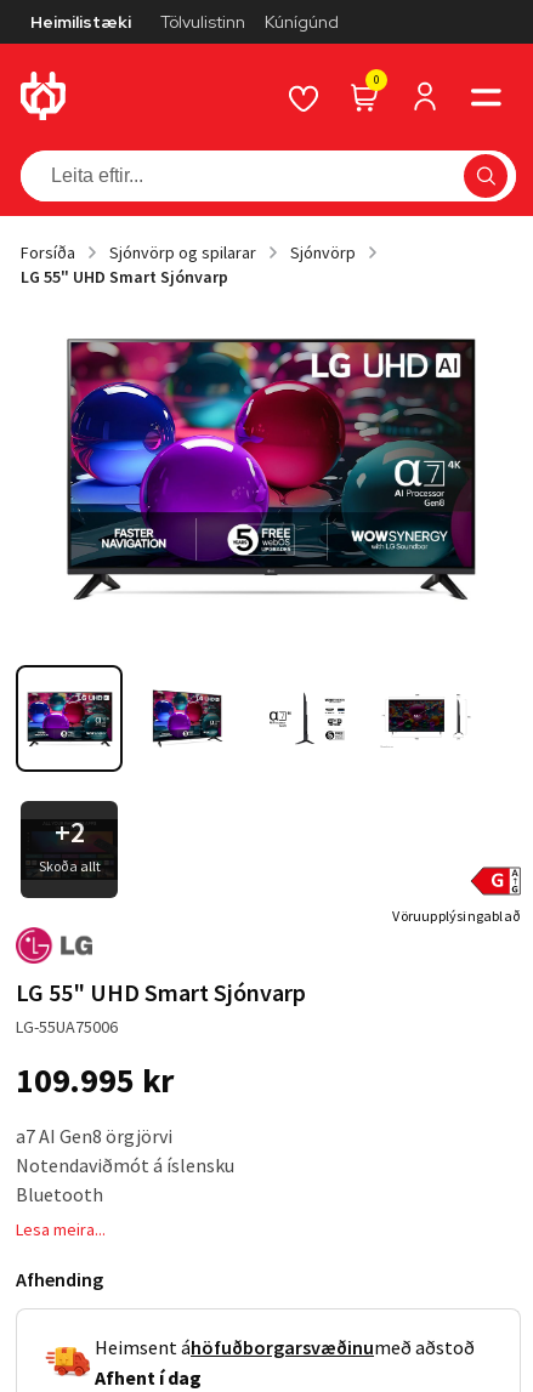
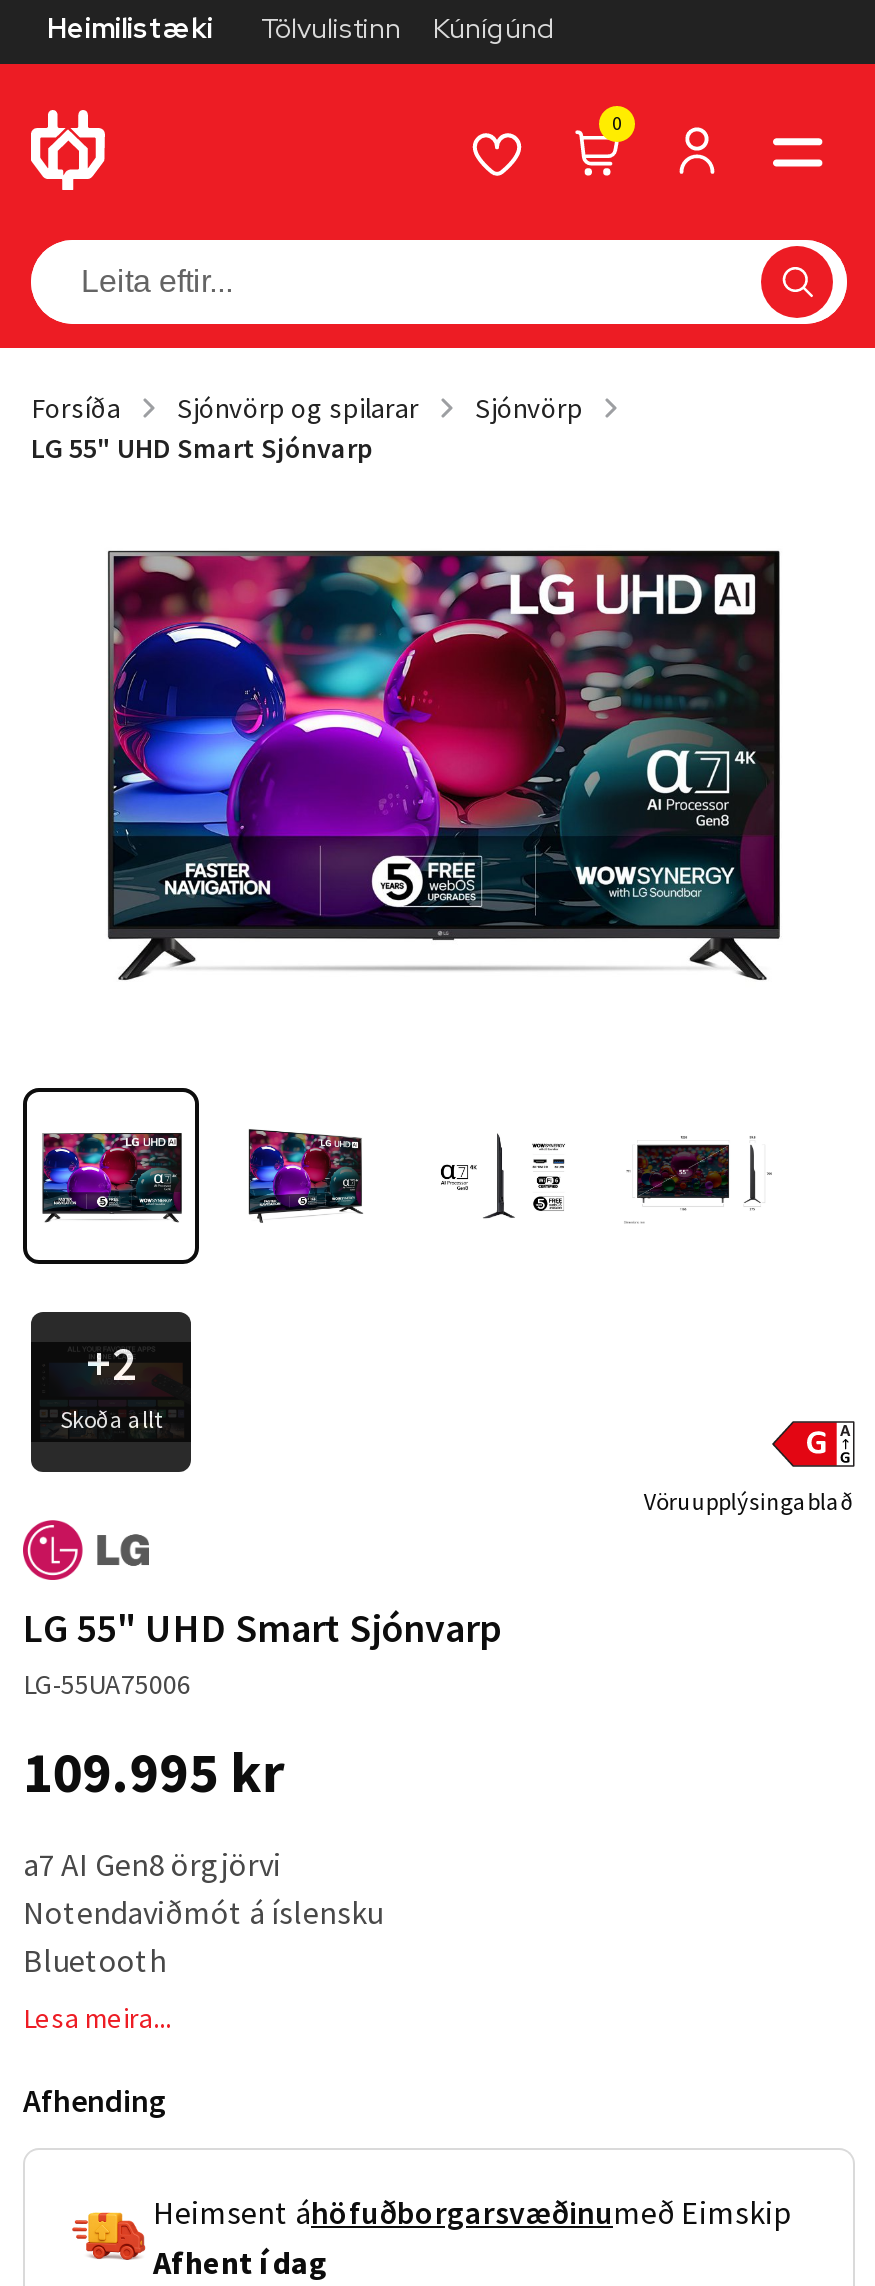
- Heimsent áhöfuðborgarsvæðinumeð aðstoð
+ Heimsent áhöfuðborgarsvæðinumeð Eimskip
